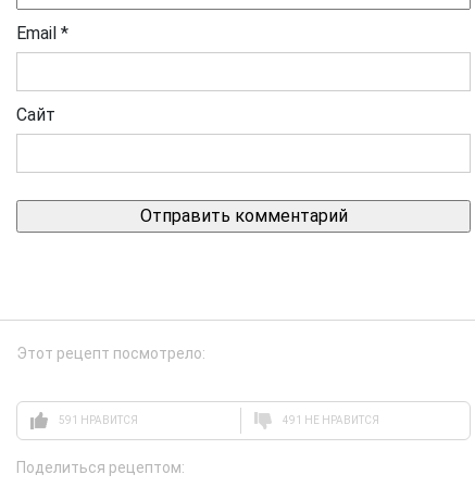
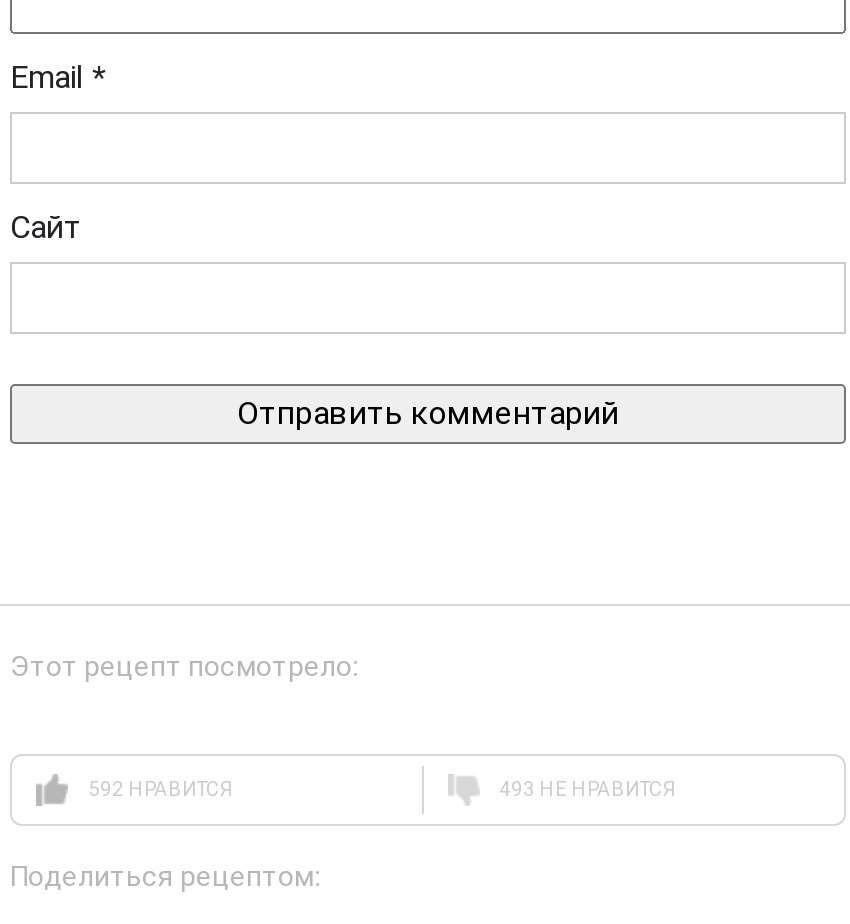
- 591 НРАВИТСЯ
+ 592 НРАВИТСЯ

- 491 НЕ НРАВИТСЯ
+ 493 НЕ НРАВИТСЯ
